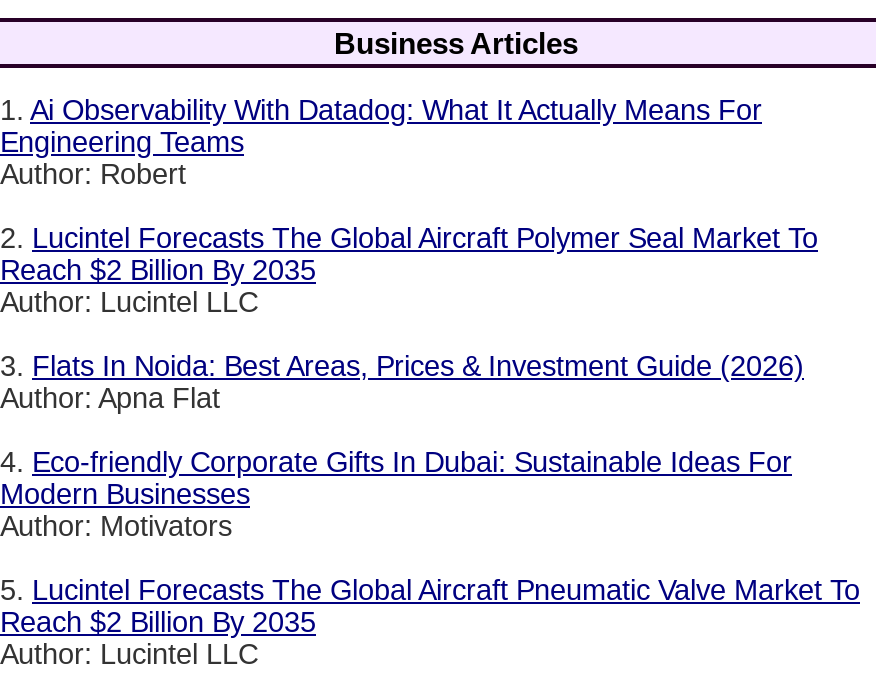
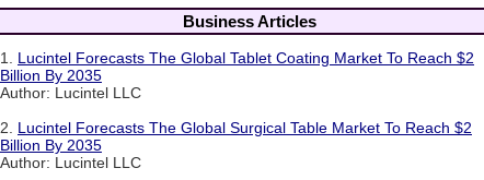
- 1. Ai Observability With Datadog: What It Actually Means For
- Engineering Teams
- Author: Robert
- 2. Lucintel Forecasts The Global Aircraft Polymer Seal Market To
- Reach $2 Billion By 2035
+ 1. Lucintel Forecasts The Global Tablet Coating Market To Reach $2
+ Billion By 2035

- 3. Flats In Noida: Best Areas, Prices & Investment Guide (2026)
- Author: Apna Flat
- 4. Eco-friendly Corporate Gifts In Dubai: Sustainable Ideas For
- Modern Businesses
- Author: Motivators
- 5. Lucintel Forecasts The Global Aircraft Pneumatic Valve Market To
- Reach $2 Billion By 2035
+ 2. Lucintel Forecasts The Global Surgical Table Market To Reach $2
+ Billion By 2035
